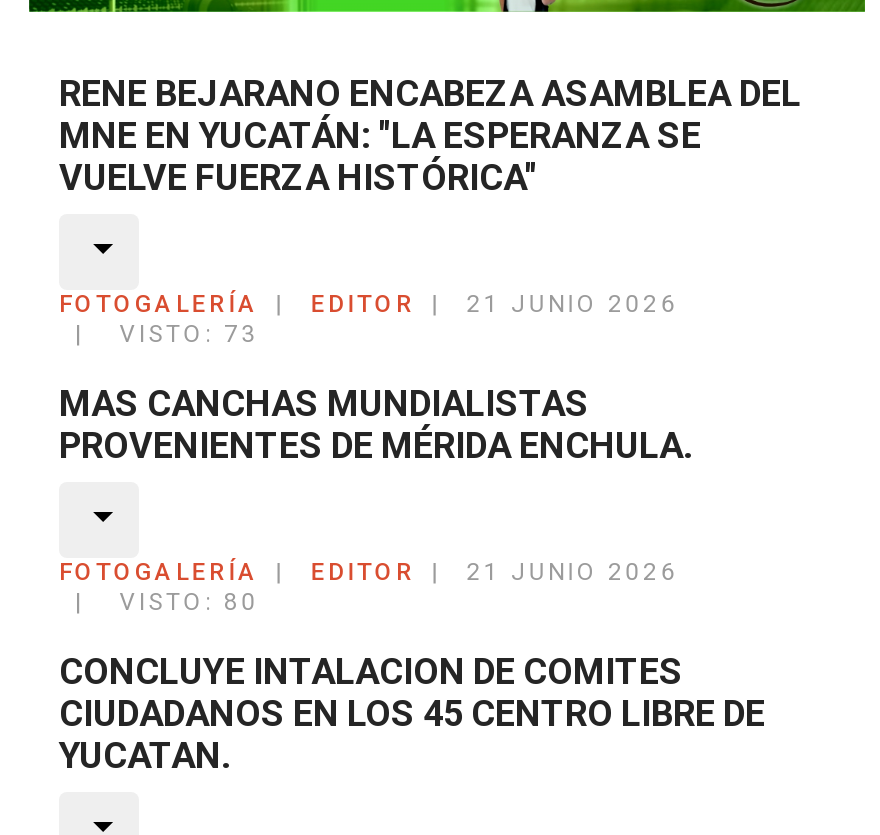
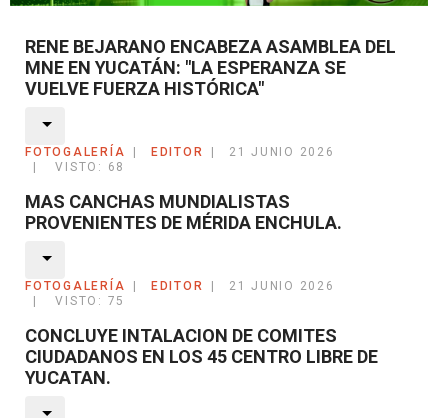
- VISTO: 73
+ VISTO: 68

- VISTO: 80
+ VISTO: 75
